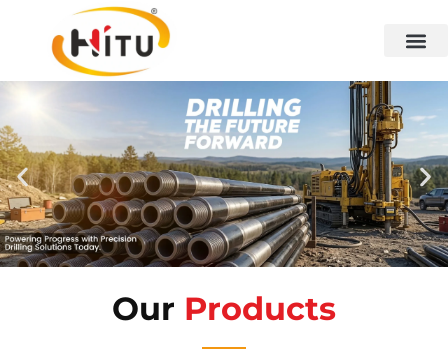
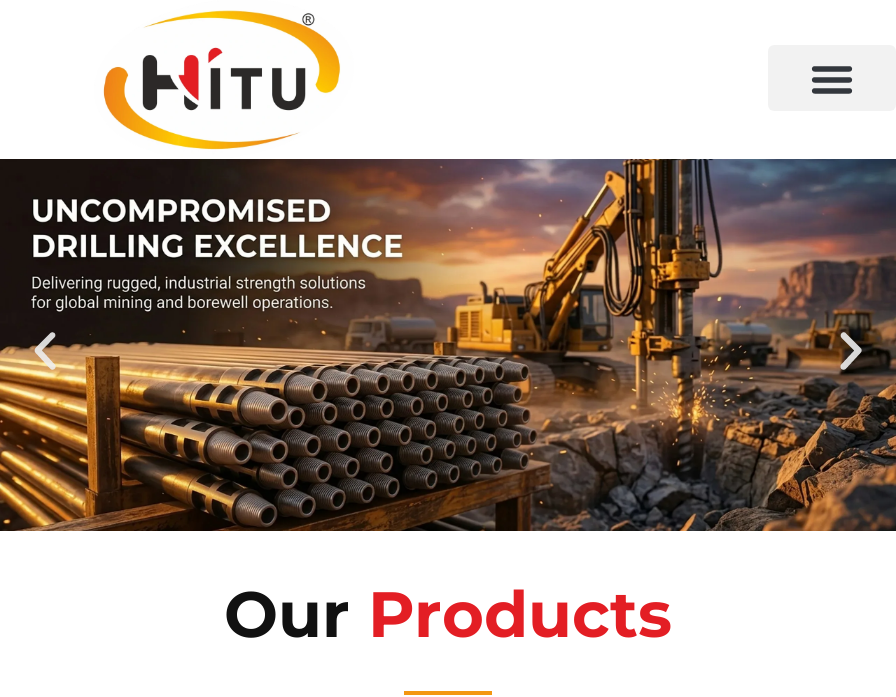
- [image]
+ [image]
